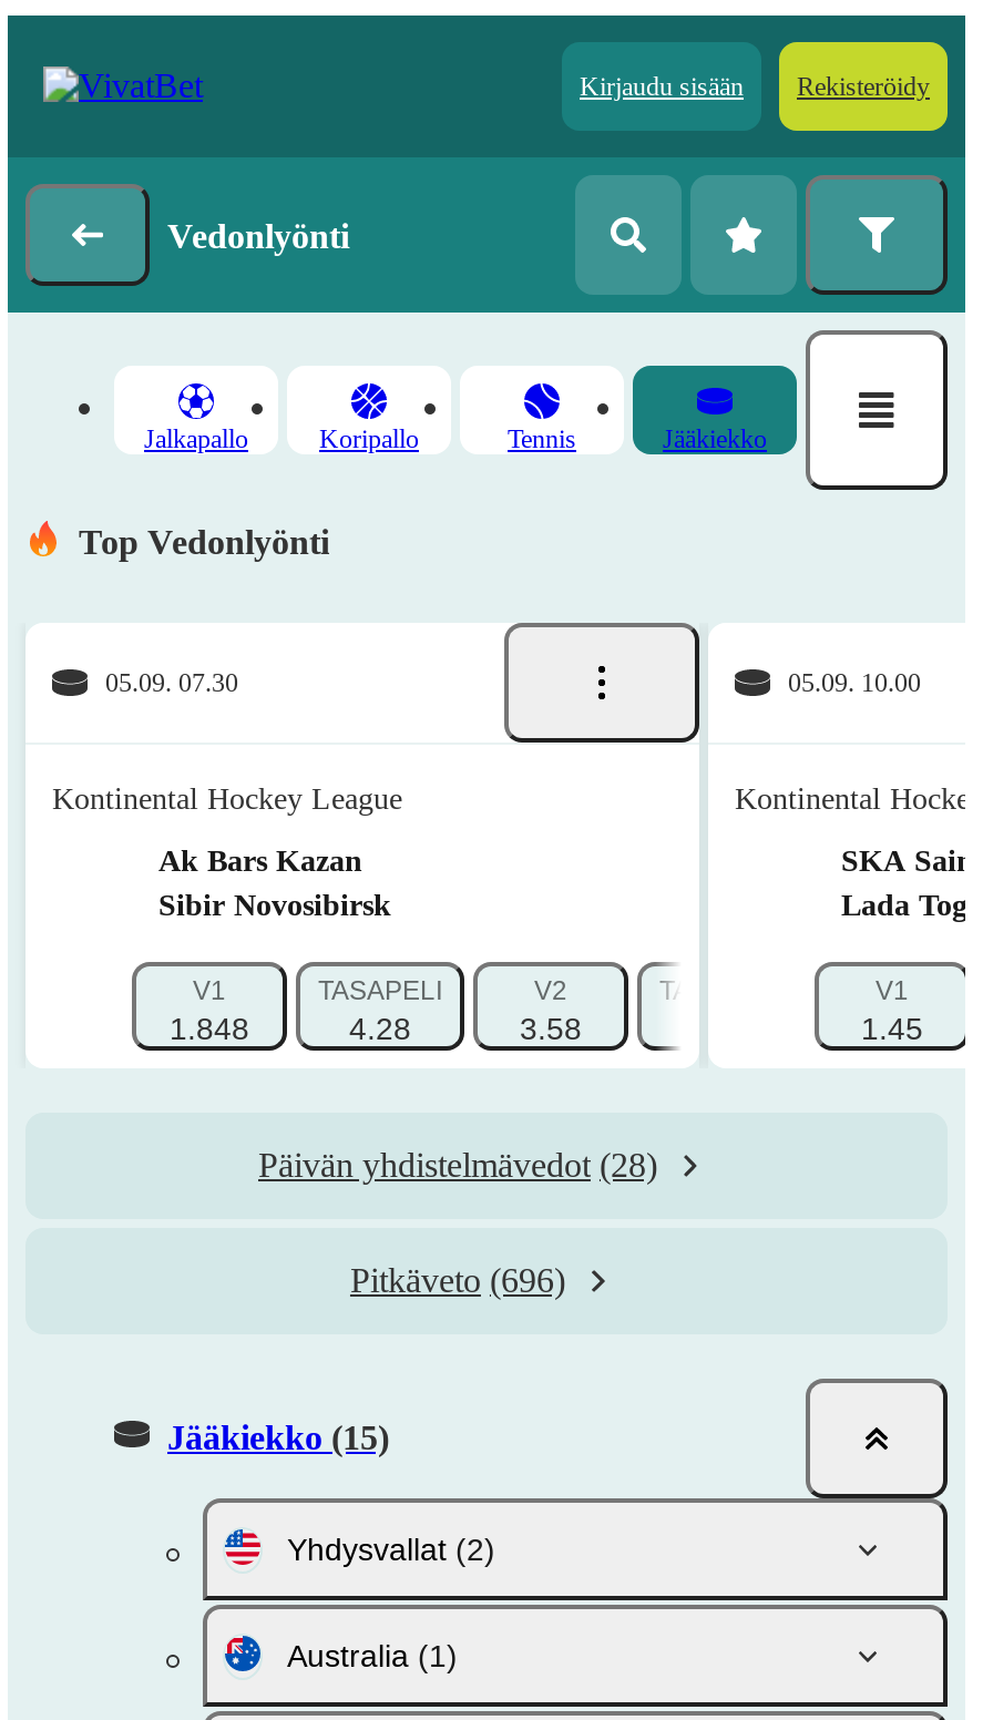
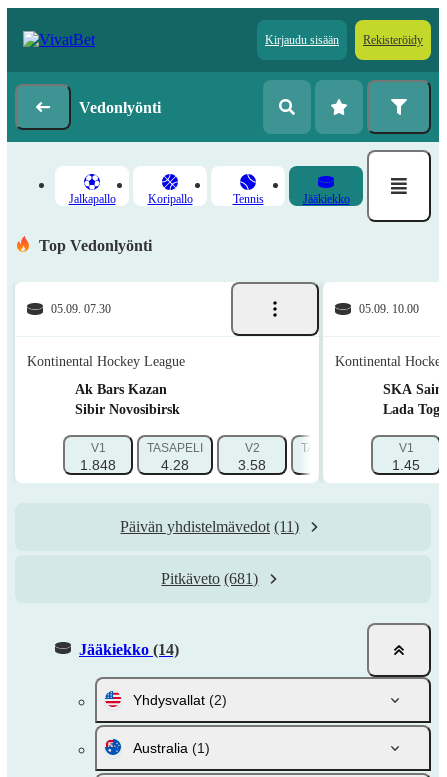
- Päivän yhdistelmävedot (28)
+ Päivän yhdistelmävedot (11)

- Pitkäveto (696)
+ Pitkäveto (681)

- Jääkiekko (15)
+ Jääkiekko (14)
